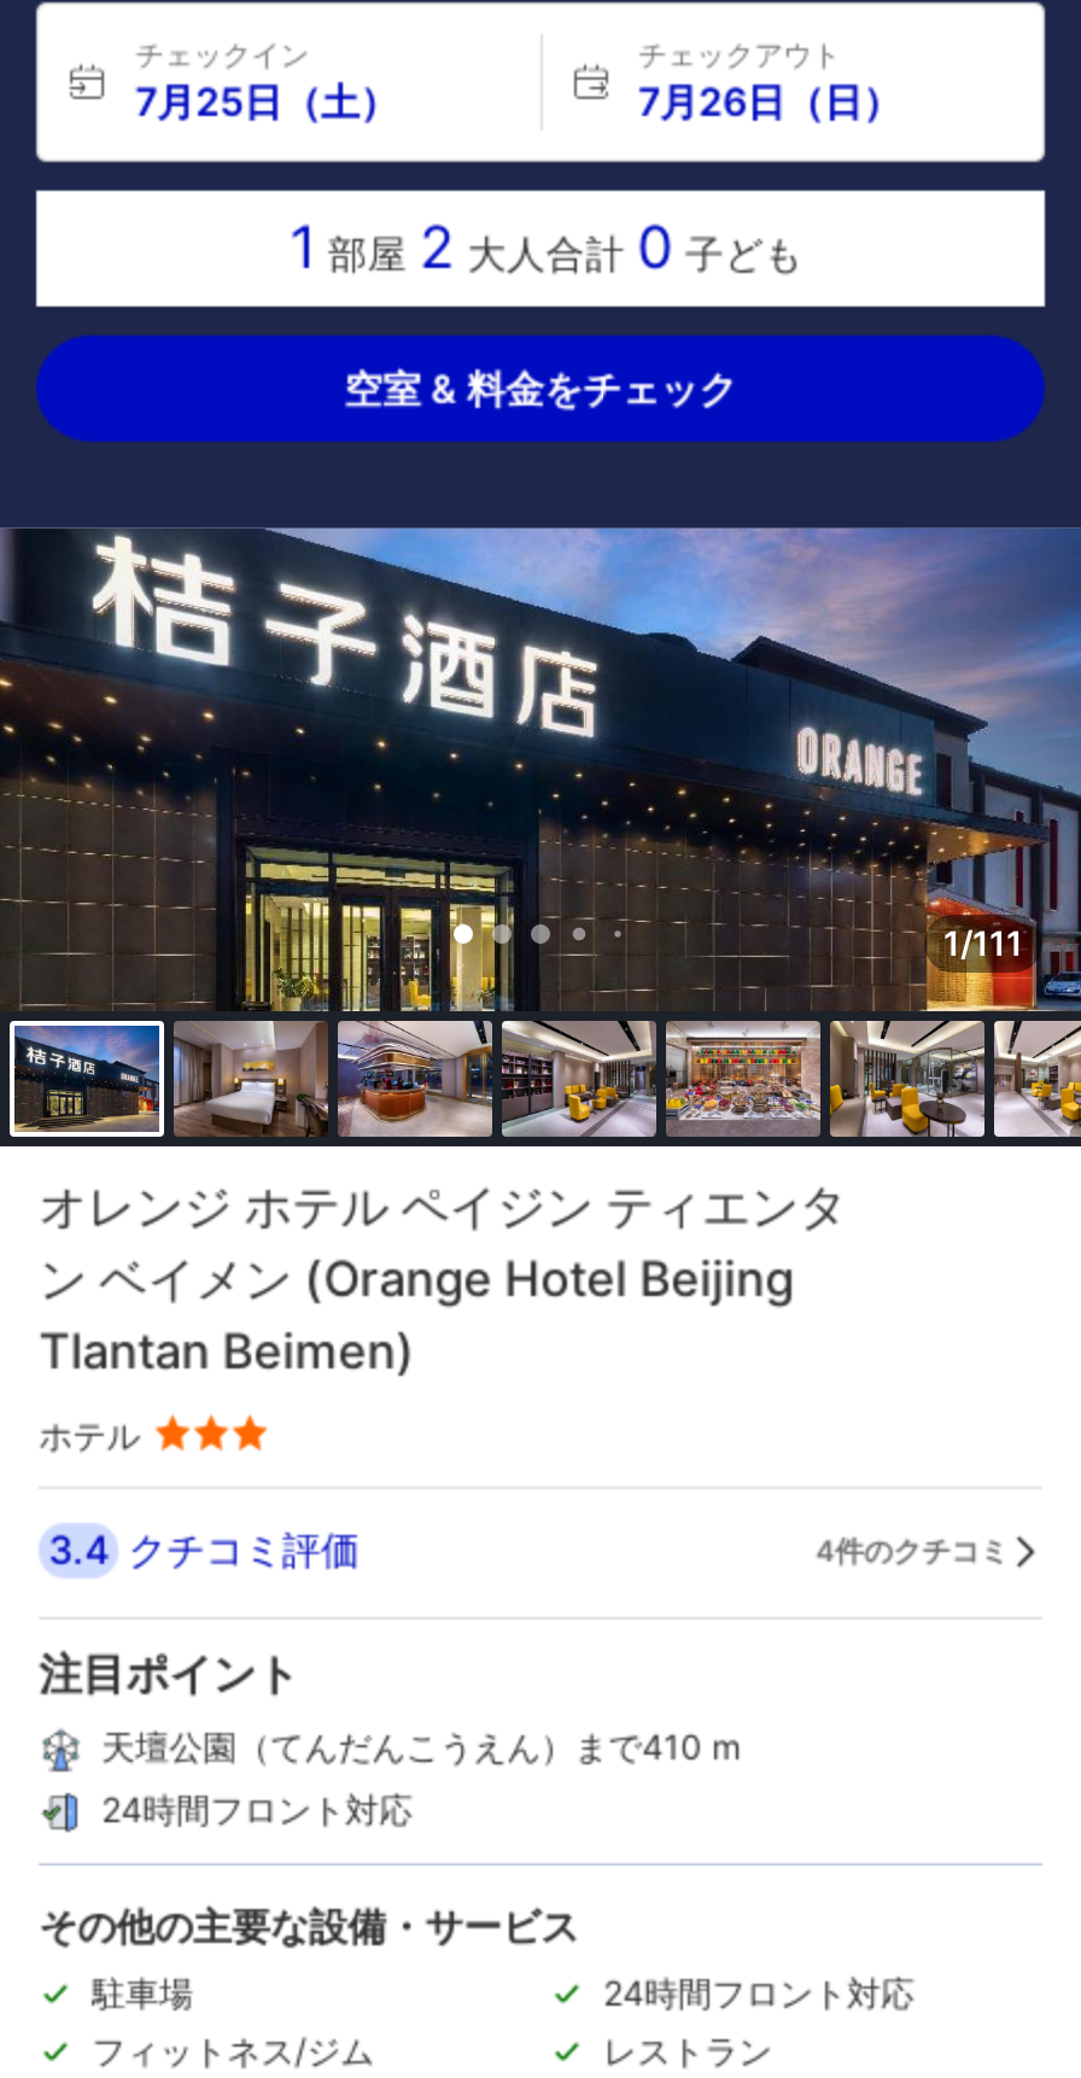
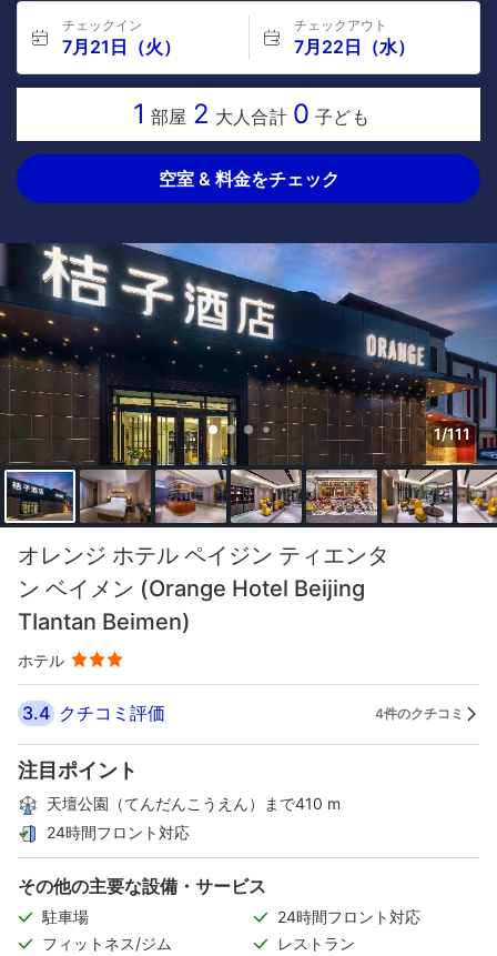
- 7月25日（土）
+ 7月21日（火）

- 7月26日（日）
+ 7月22日（水）
